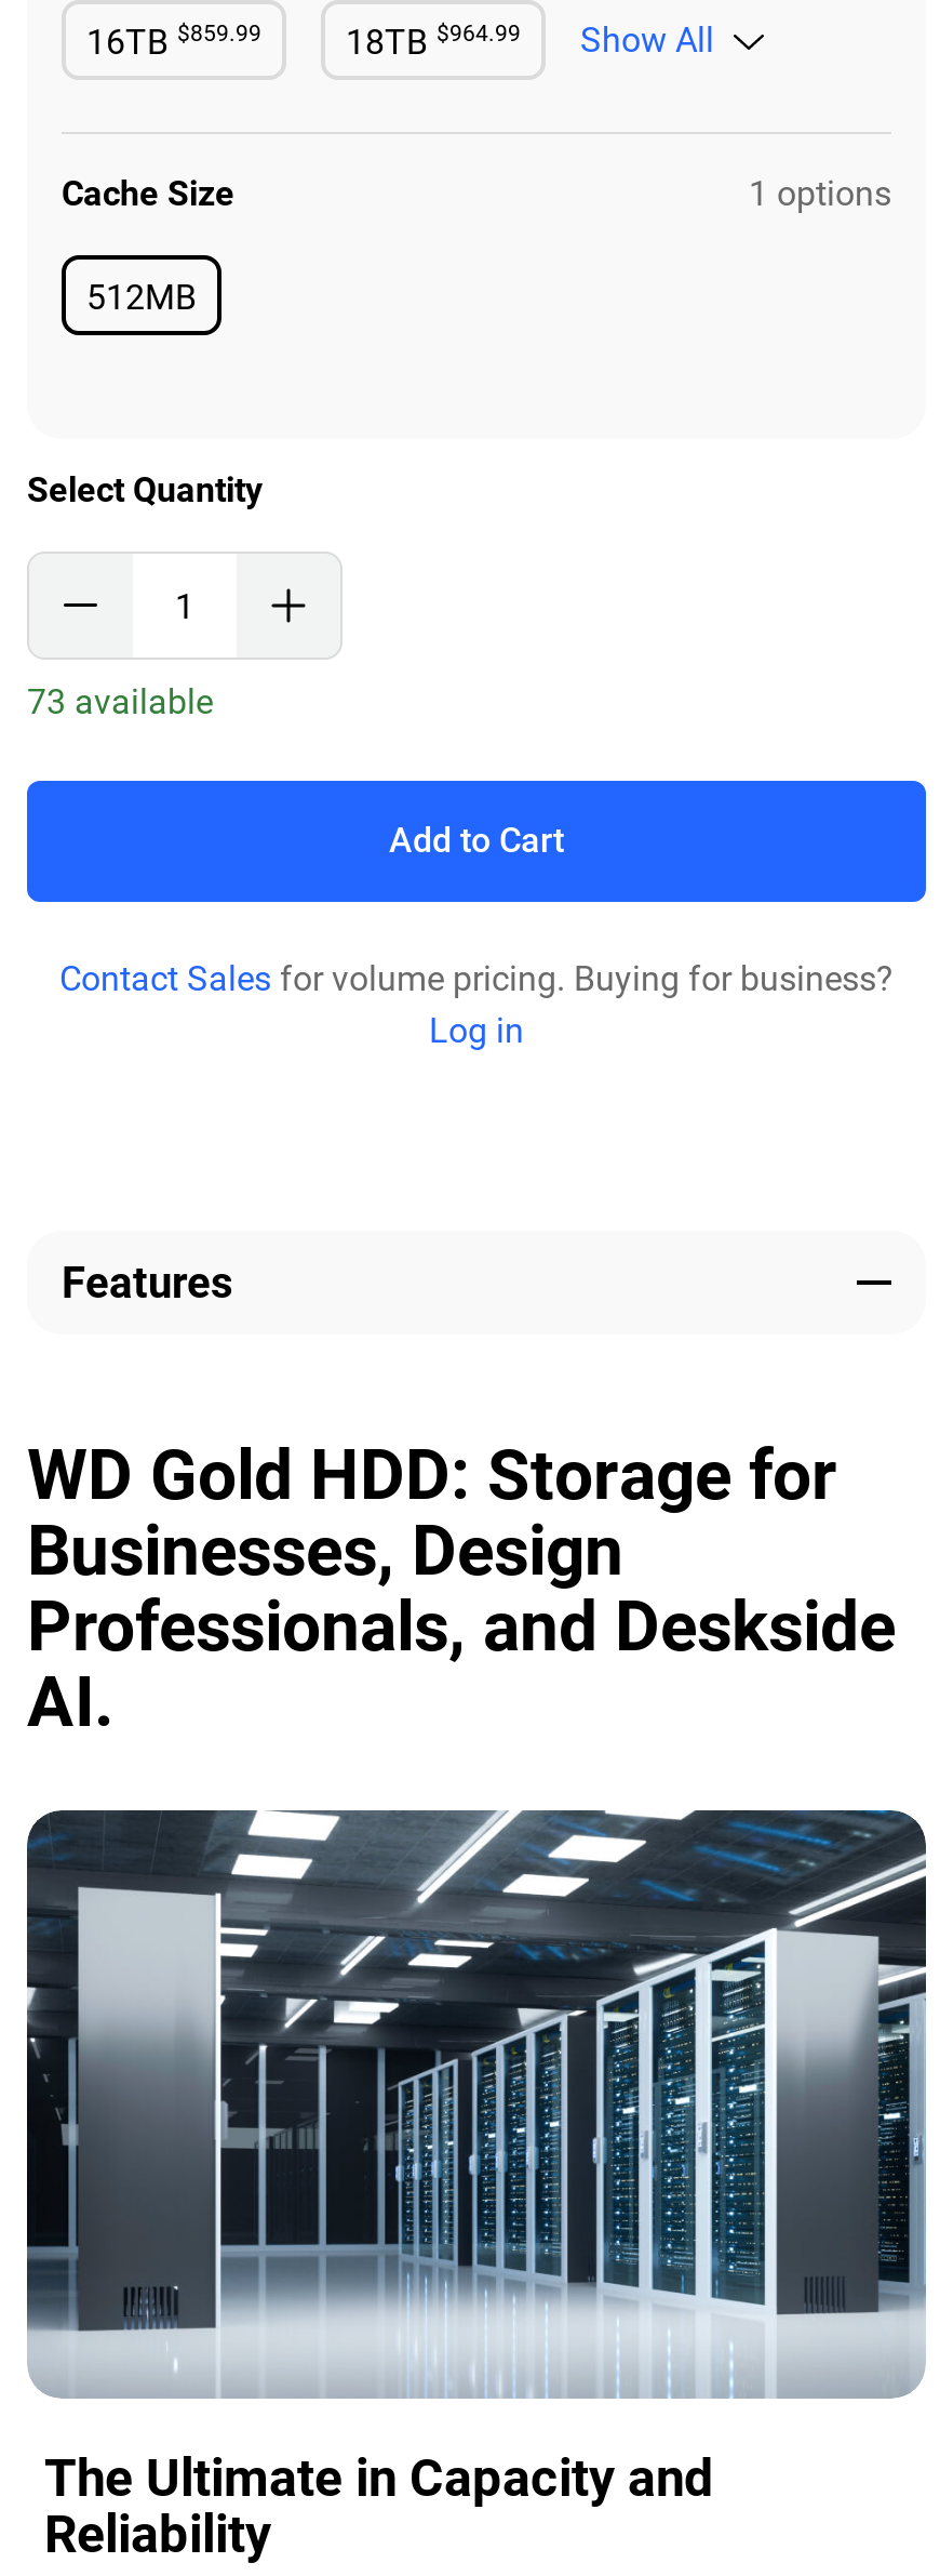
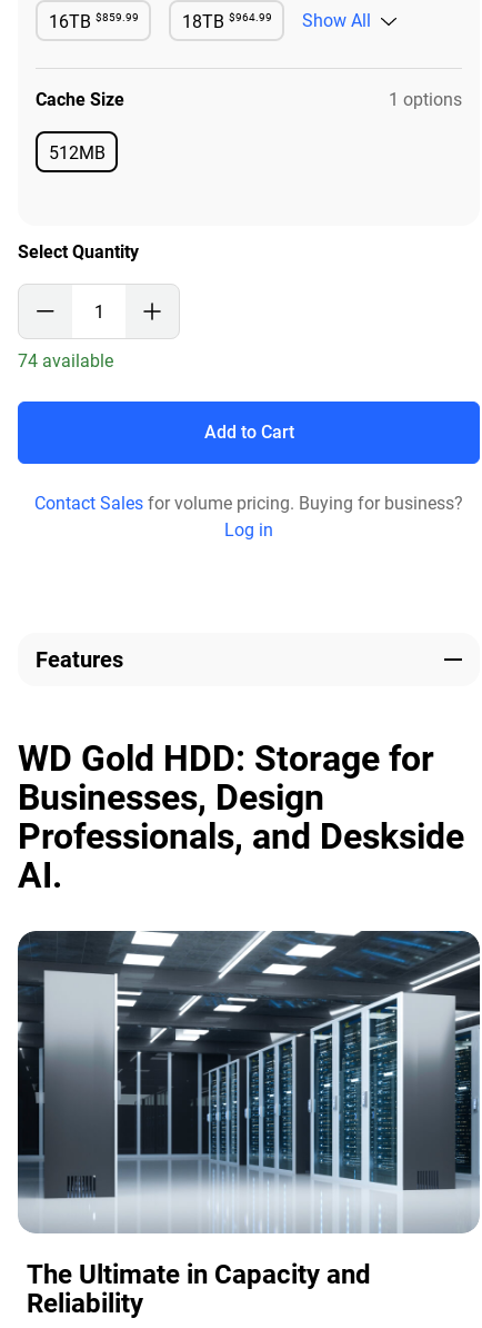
- 73 available
+ 74 available
